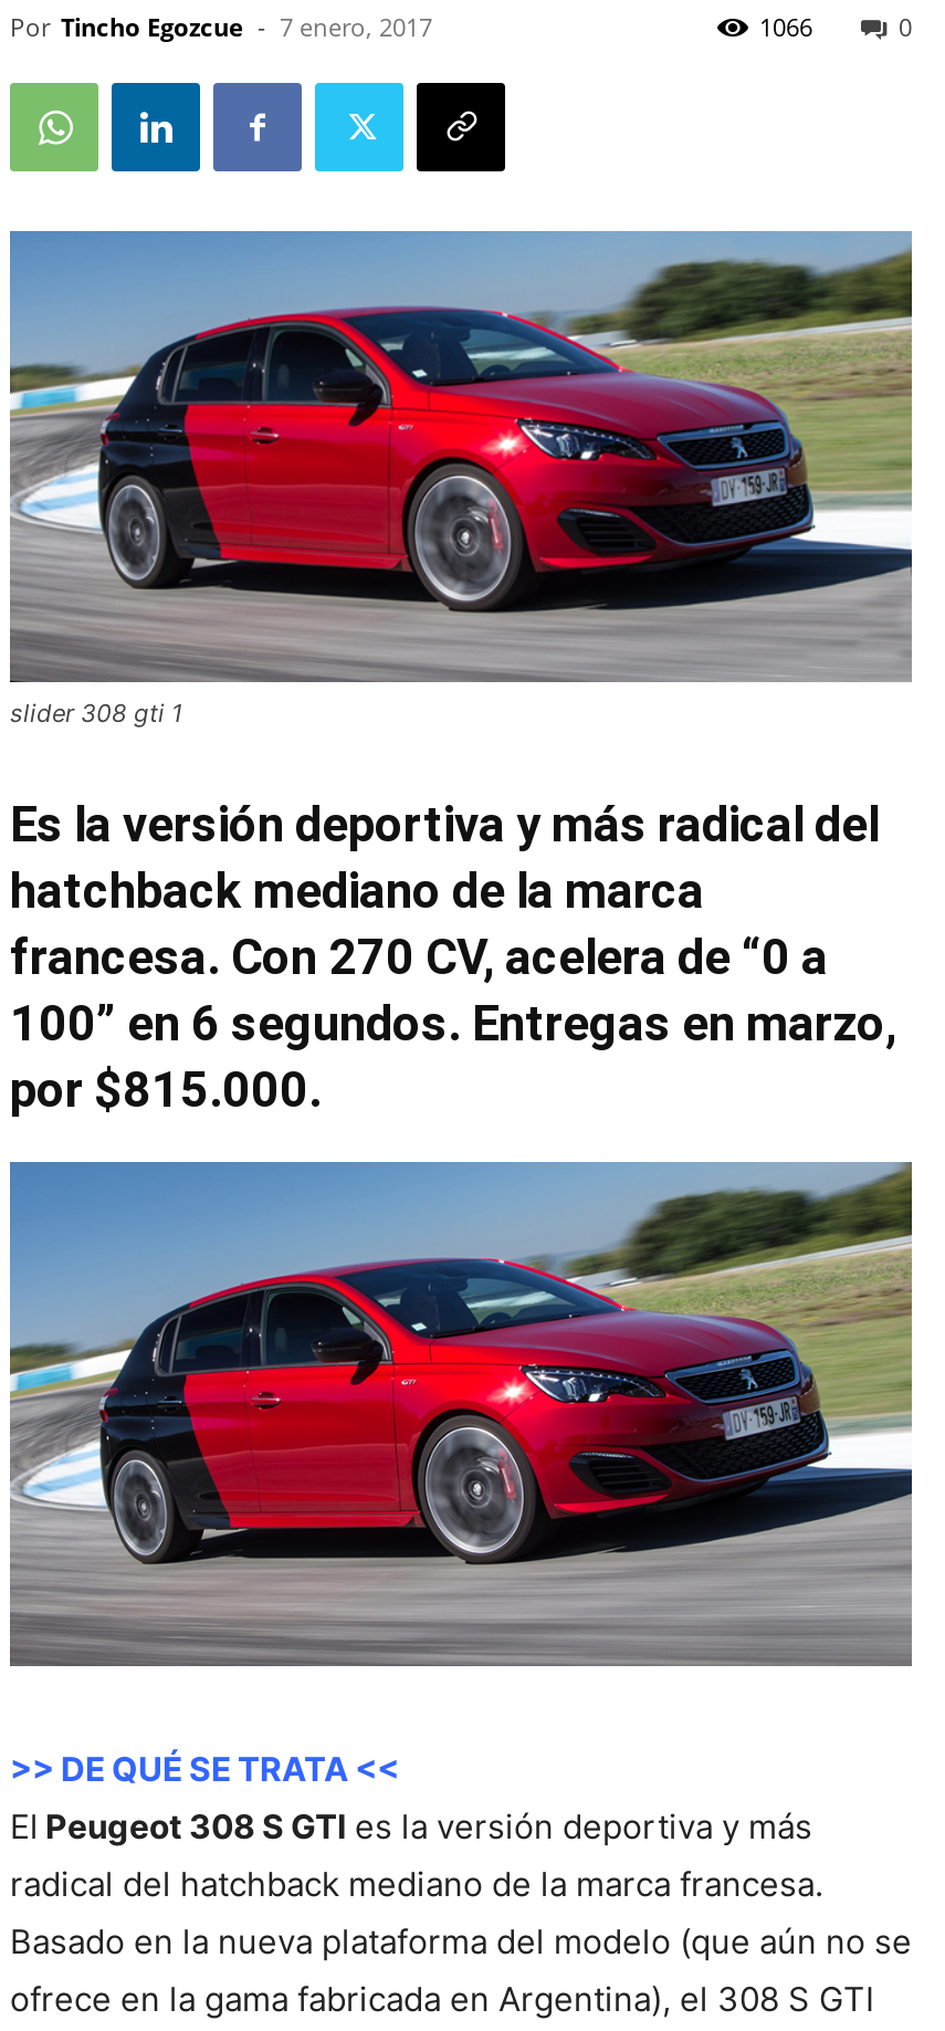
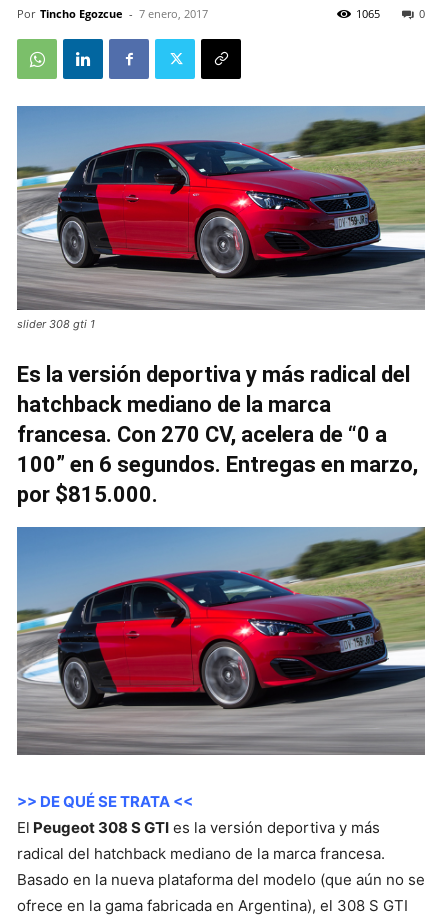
- 1066
+ 1065
